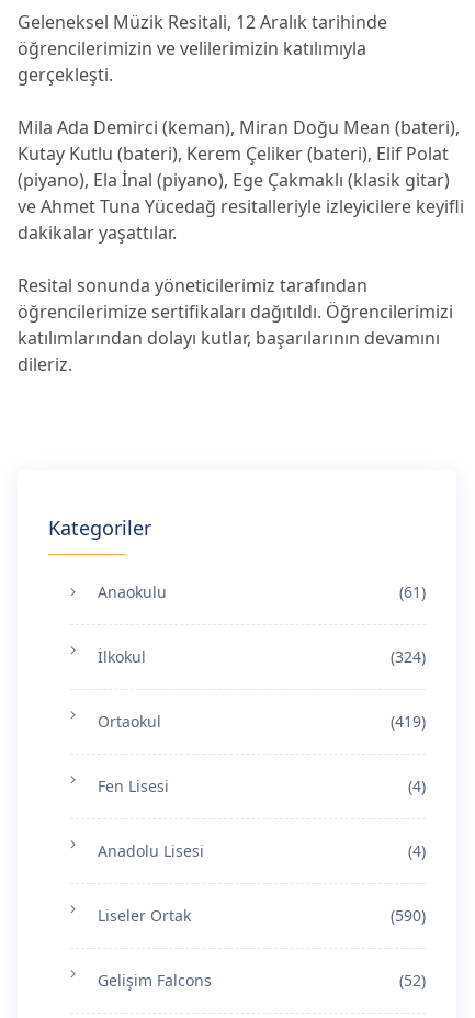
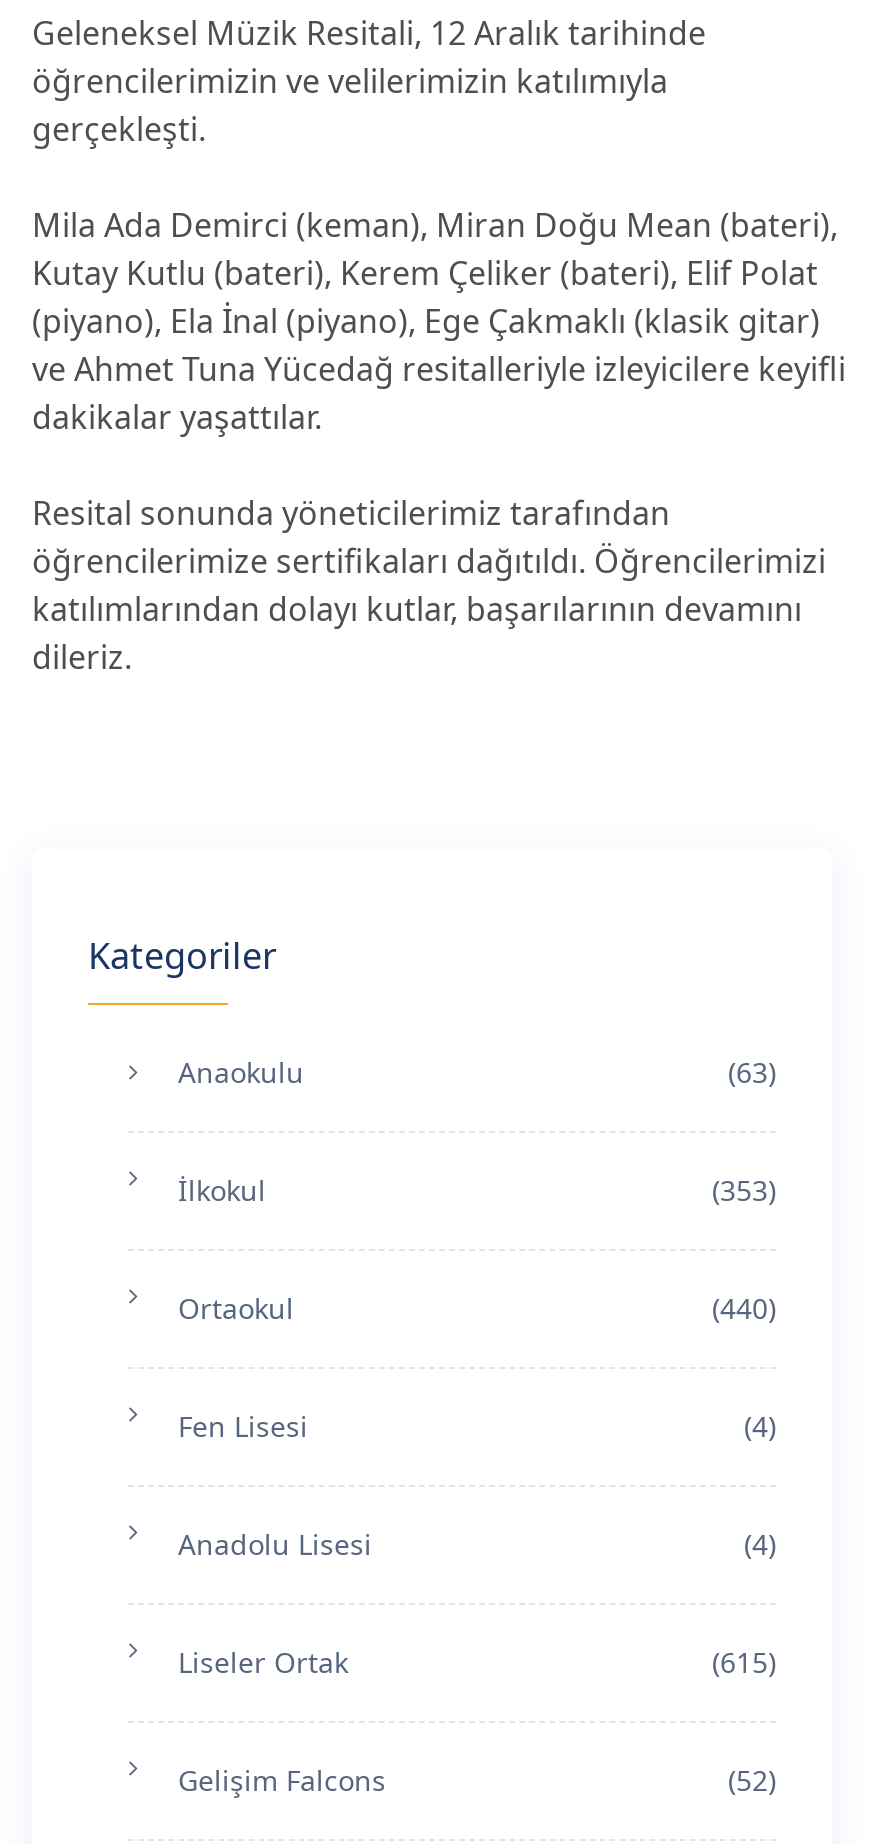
- (61)
+ (63)

- (324)
+ (353)

- (419)
+ (440)

- (590)
+ (615)
